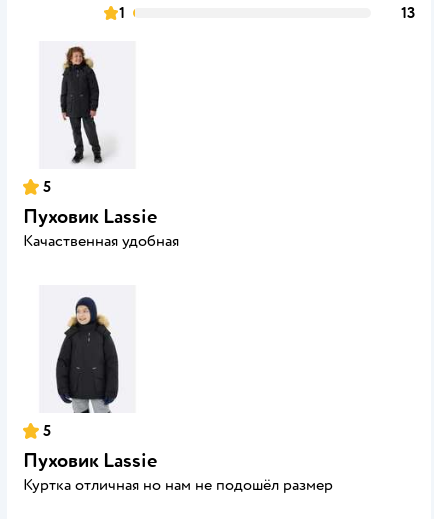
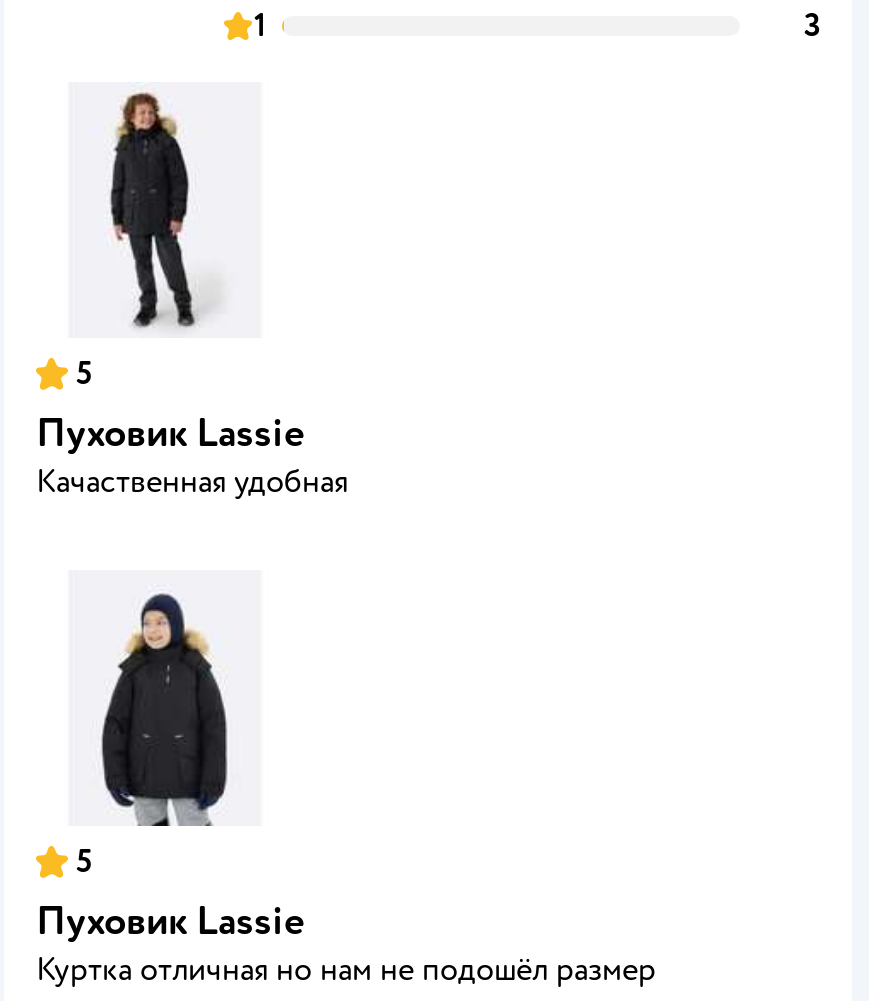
- 13
+ 3
